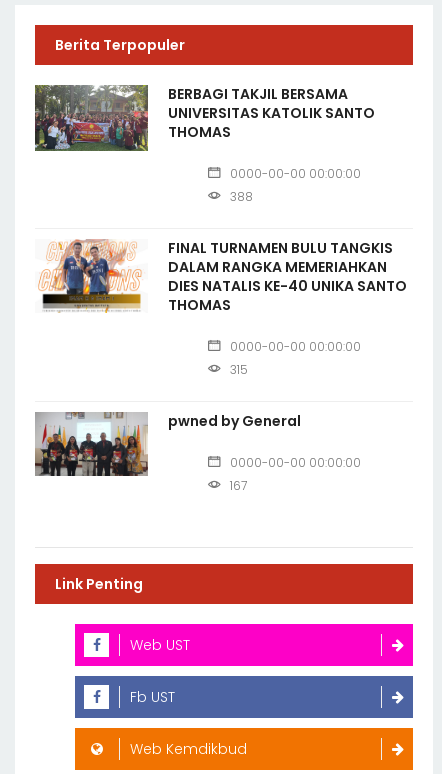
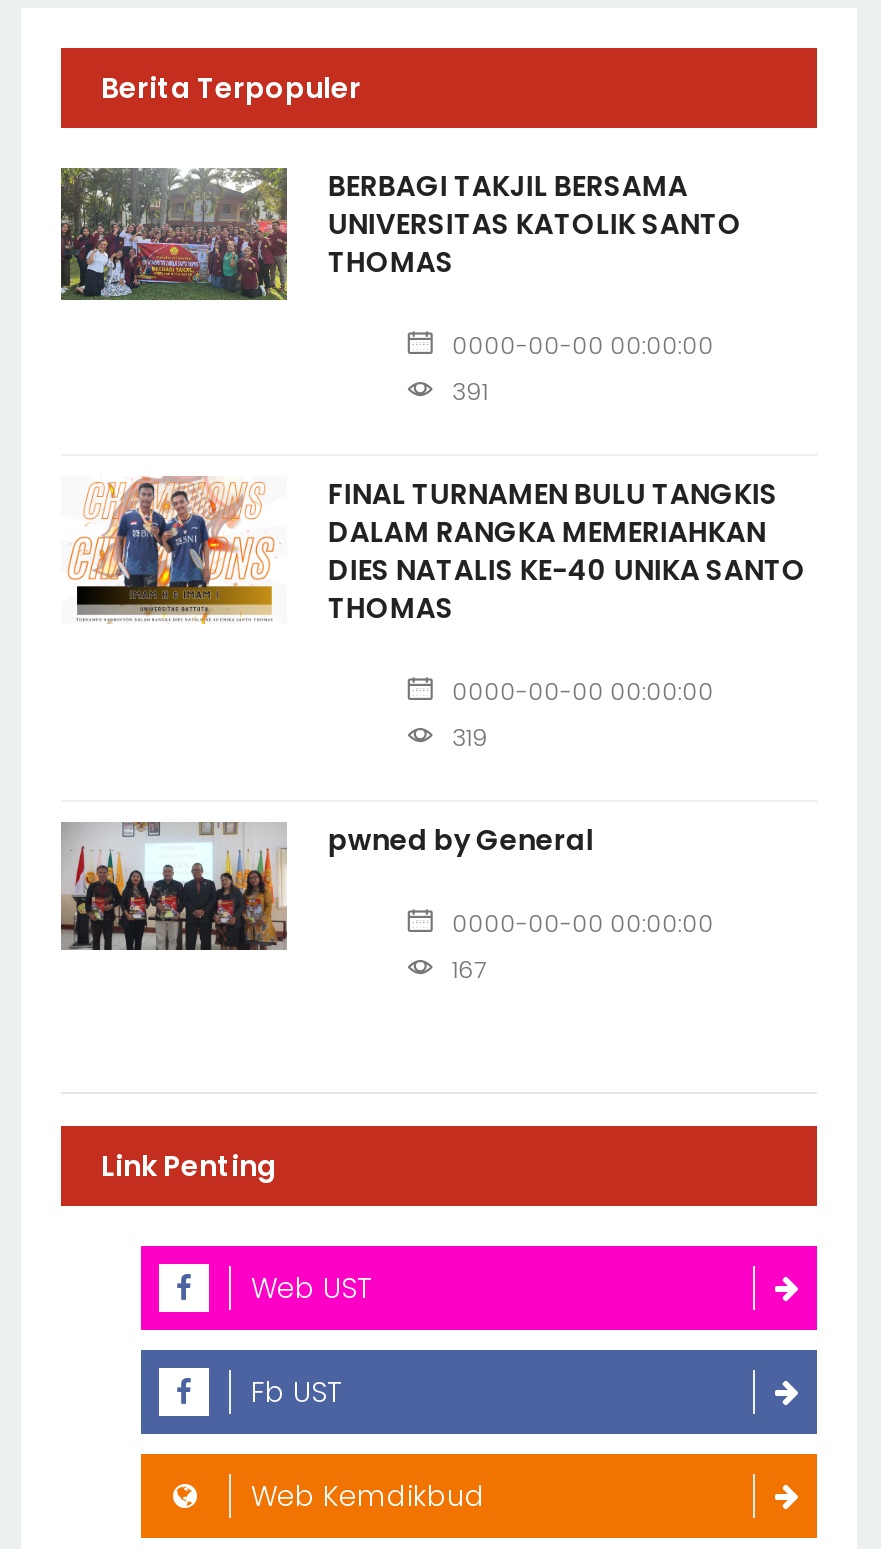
- 388
+ 391

- 315
+ 319
